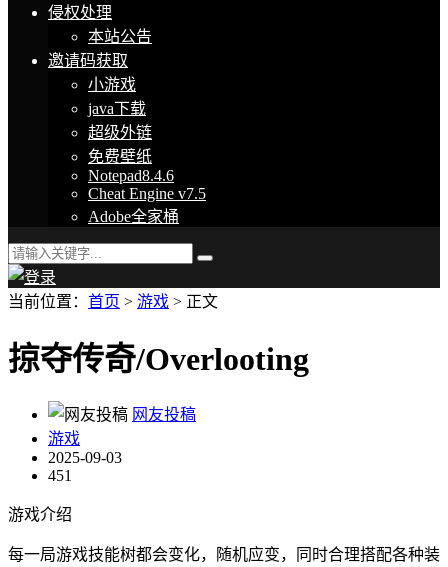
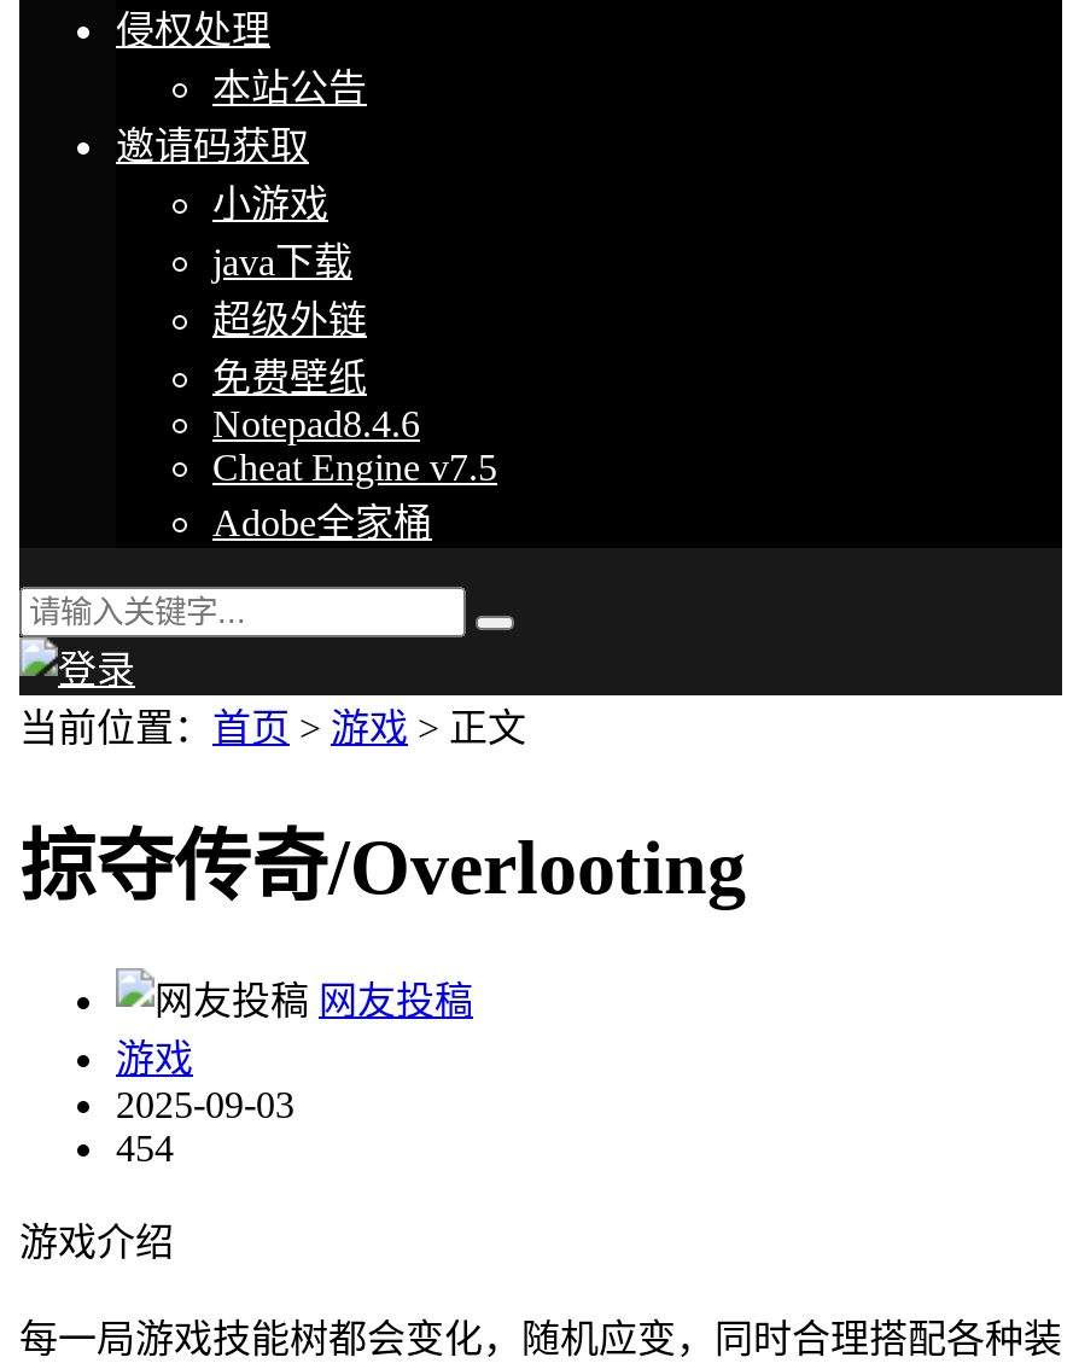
- 451
+ 454
